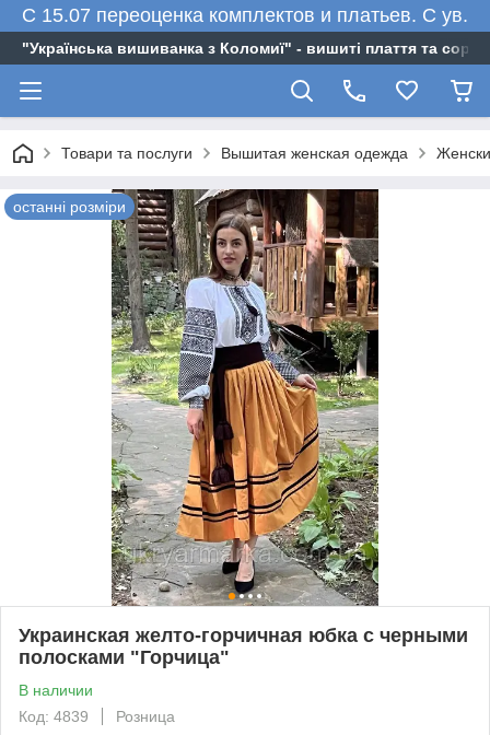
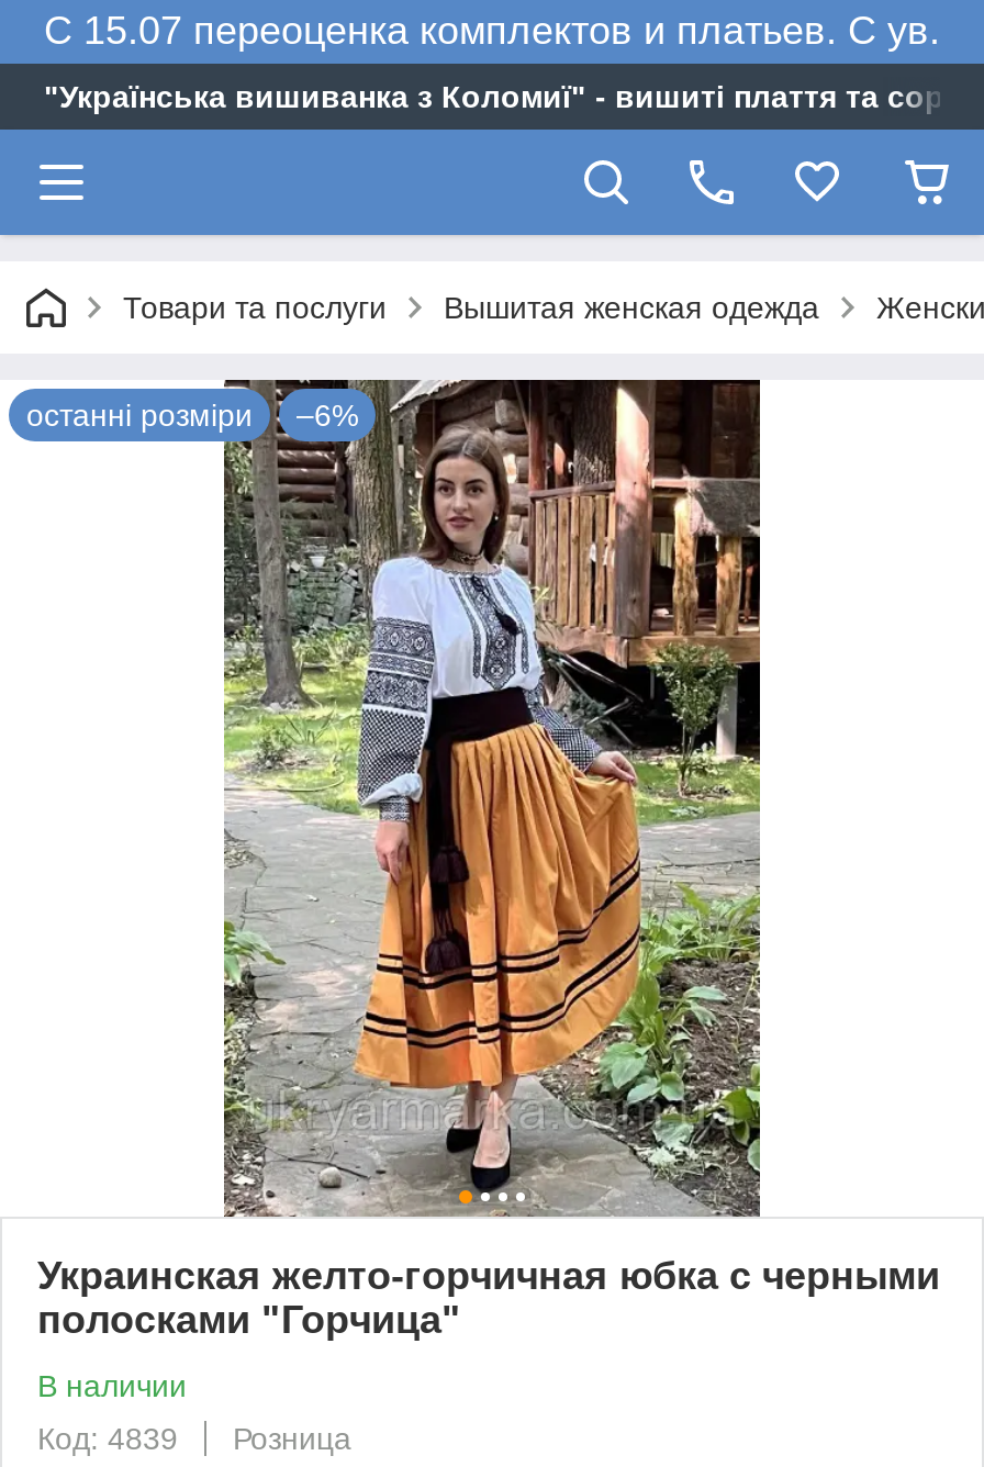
+ –6%
